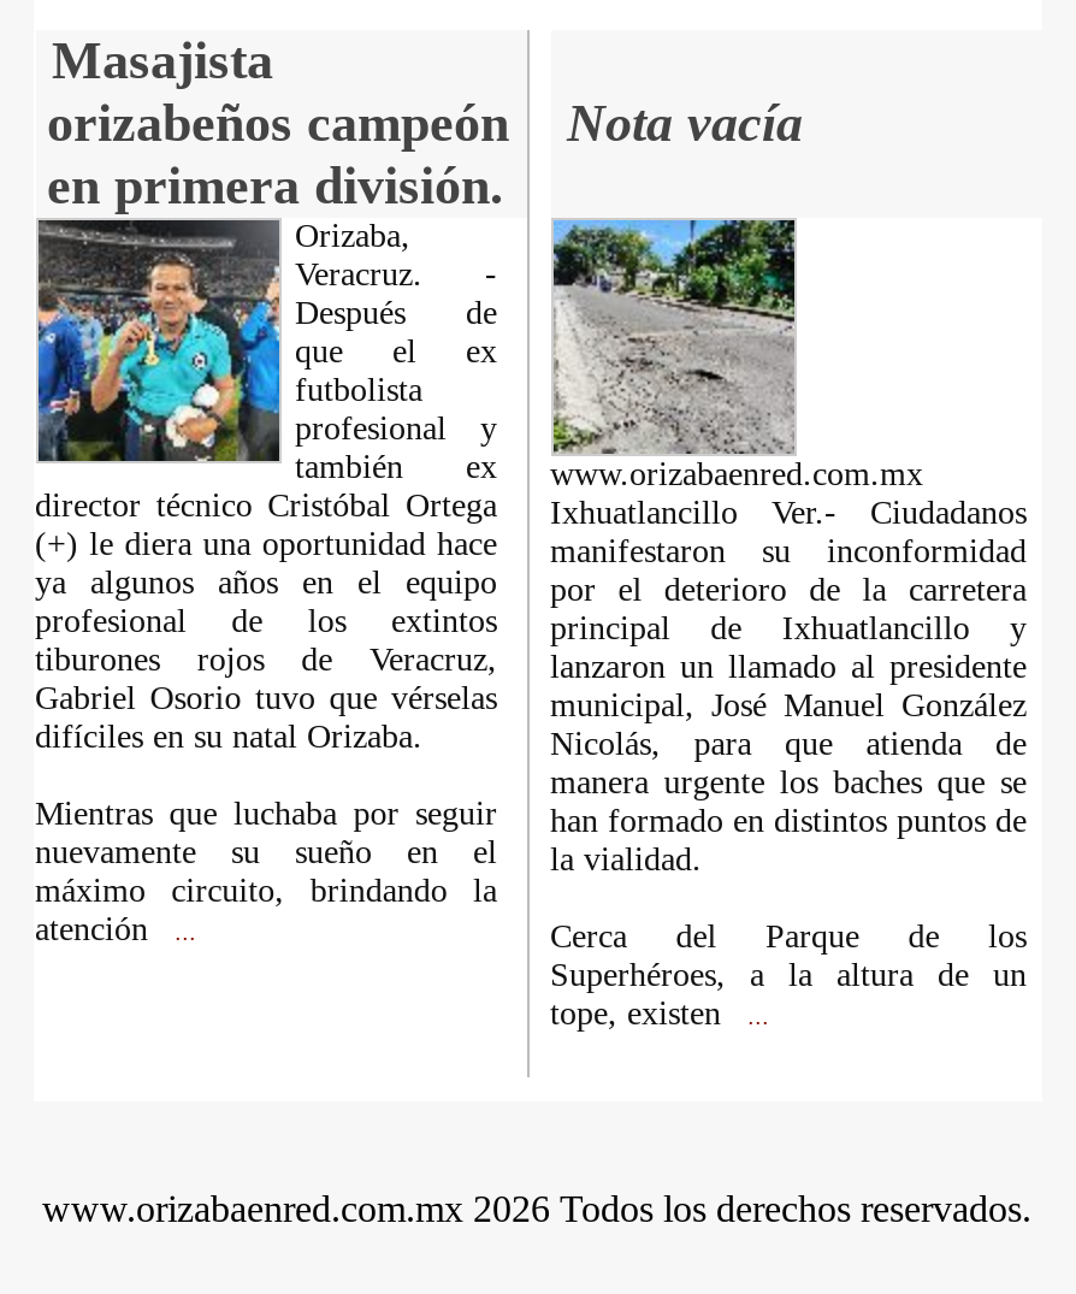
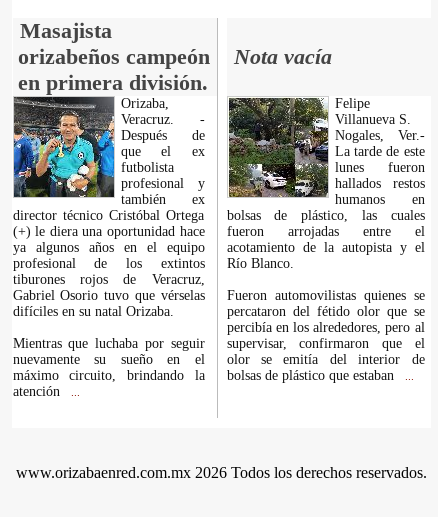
- [image]
- www.orizabaenred.com.mx
- Ixhuatlancillo Ver.- Ciudadanos
- manifestaron su inconformidad
- por el deterioro de la carretera
- principal de Ixhuatlancillo y
- lanzaron un llamado al presidente
- municipal, José Manuel González
- Nicolás, para que atienda de
- manera urgente los baches que se
- han formado en distintos puntos de
- la vialidad.
+ [image]
+ Felipe
+ Villanueva S.
+ Nogales, Ver.-
+ La tarde de este
+ lunes fueron
+ hallados restos
+ humanos en
+ bolsas de plástico, las cuales
+ fueron arrojadas entre el
+ acotamiento de la autopista y el
+ Río Blanco.

- Cerca del Parque de los
- Superhéroes, a la altura de un
- tope, existen ...
+ Fueron automovilistas quienes se
+ percataron del fétido olor que se
+ percibía en los alrededores, pero al
+ supervisar, confirmaron que el
+ olor se emitía del interior de
+ bolsas de plástico que estaban ...
